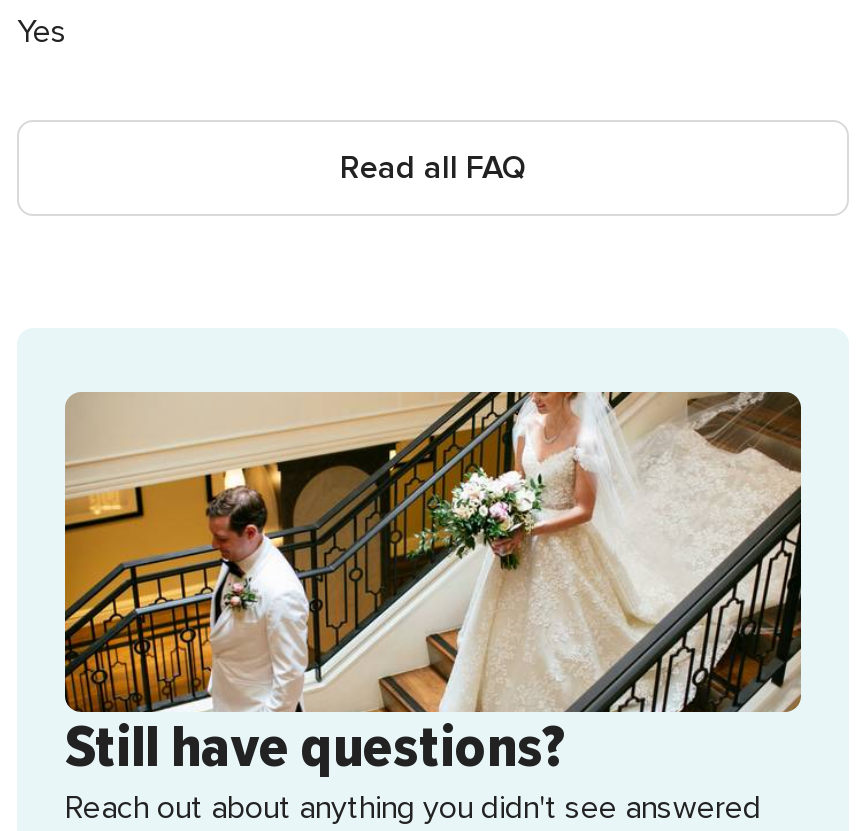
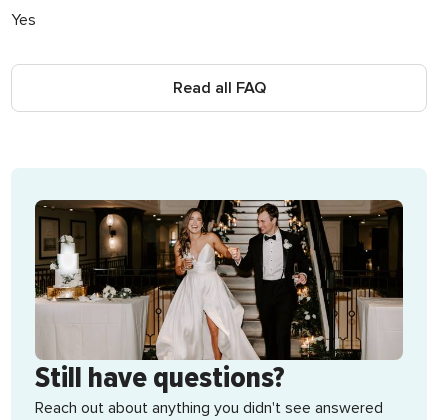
- [image]
+ [image]
